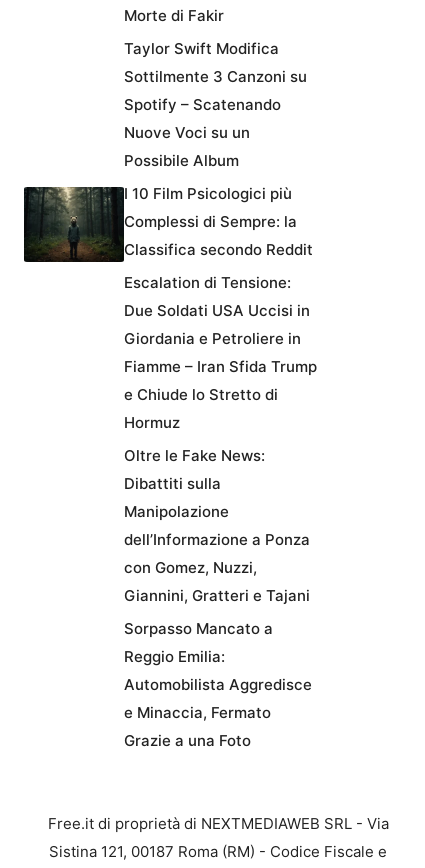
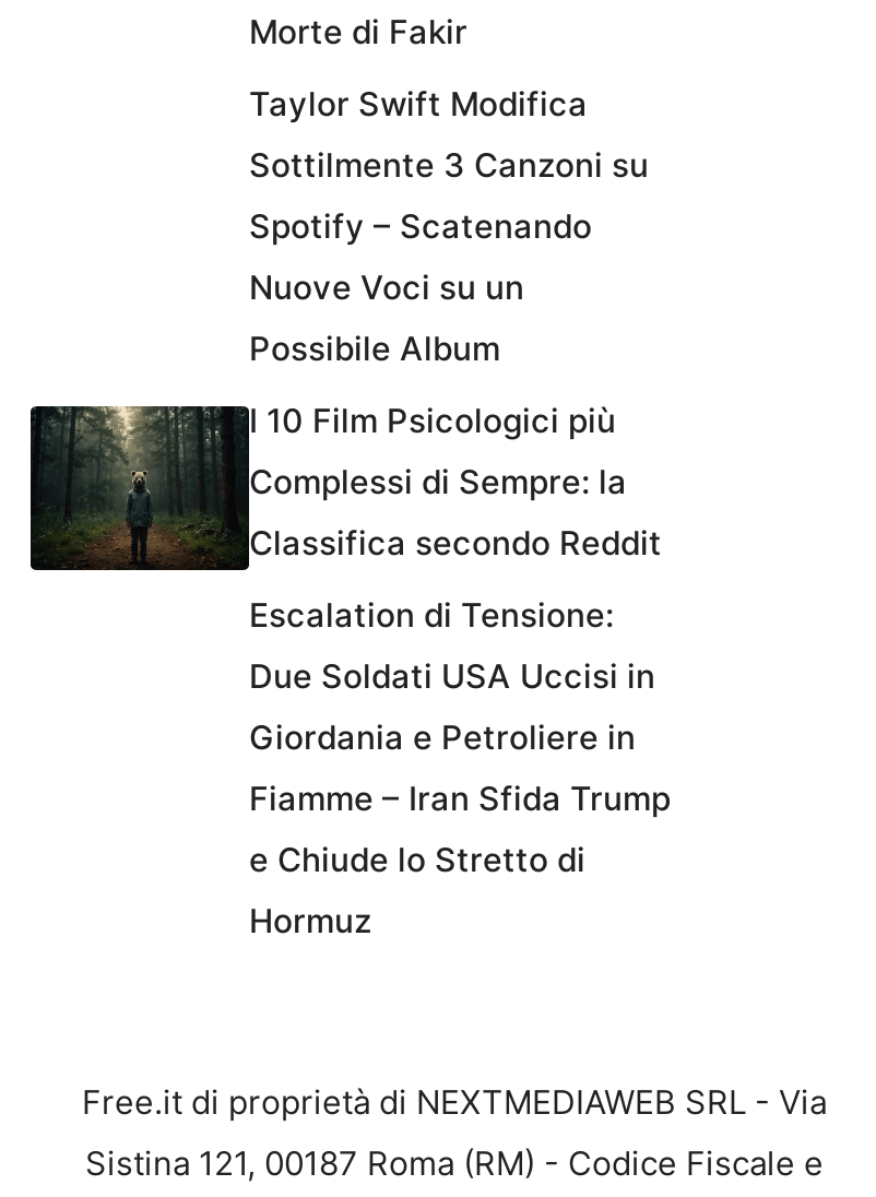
- Oltre le Fake News:
- Dibattiti sulla
- Manipolazione
- dell’Informazione a Ponza
- con Gomez, Nuzzi,
- Giannini, Gratteri e Tajani
- Sorpasso Mancato a
- Reggio Emilia:
- Automobilista Aggredisce
- e Minaccia, Fermato
- Grazie a una Foto
